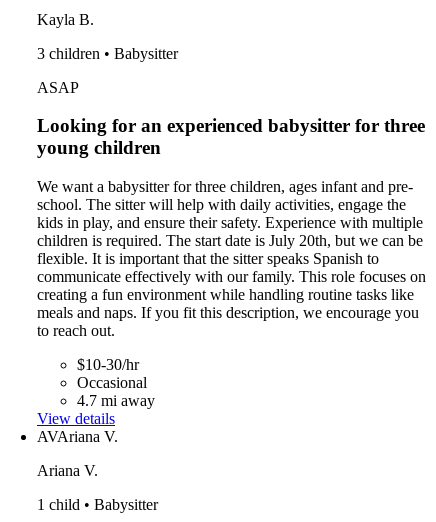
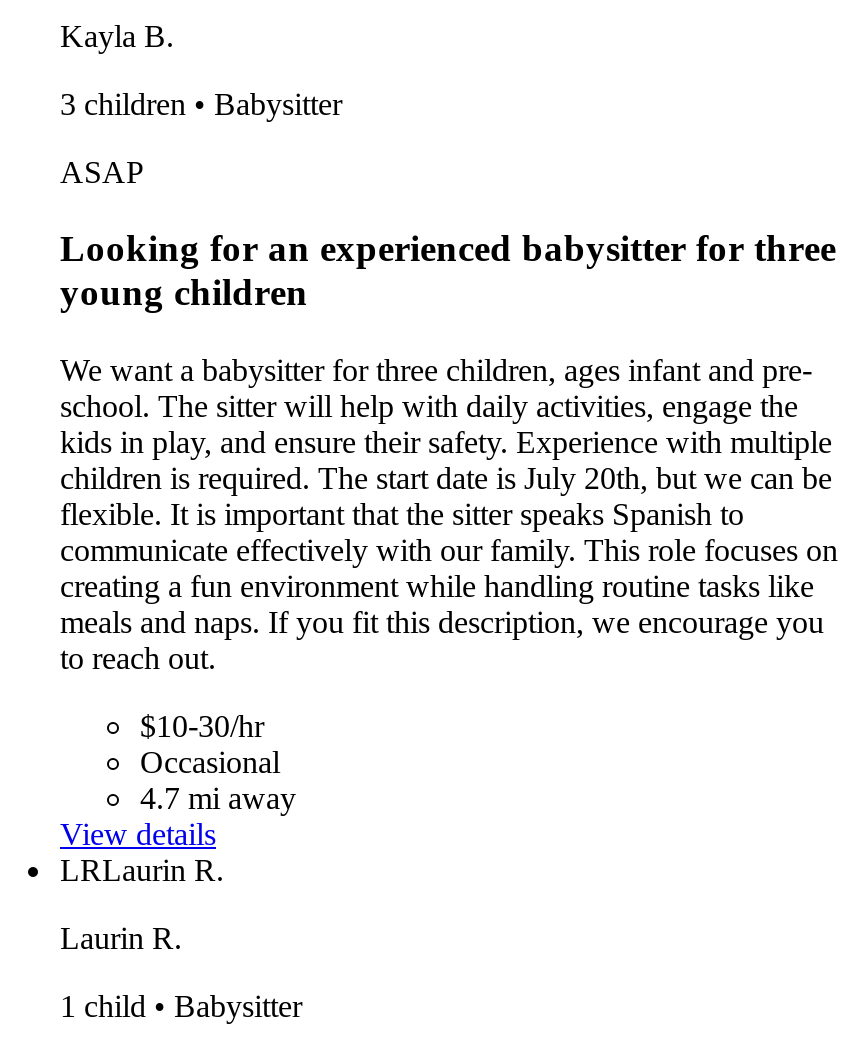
- AVAriana V.
+ LRLaurin R.

- Ariana V.
+ Laurin R.
